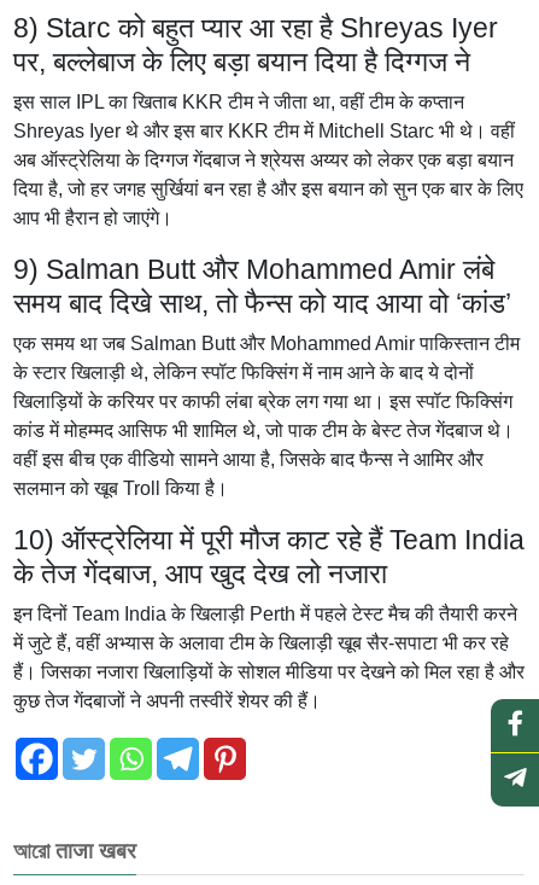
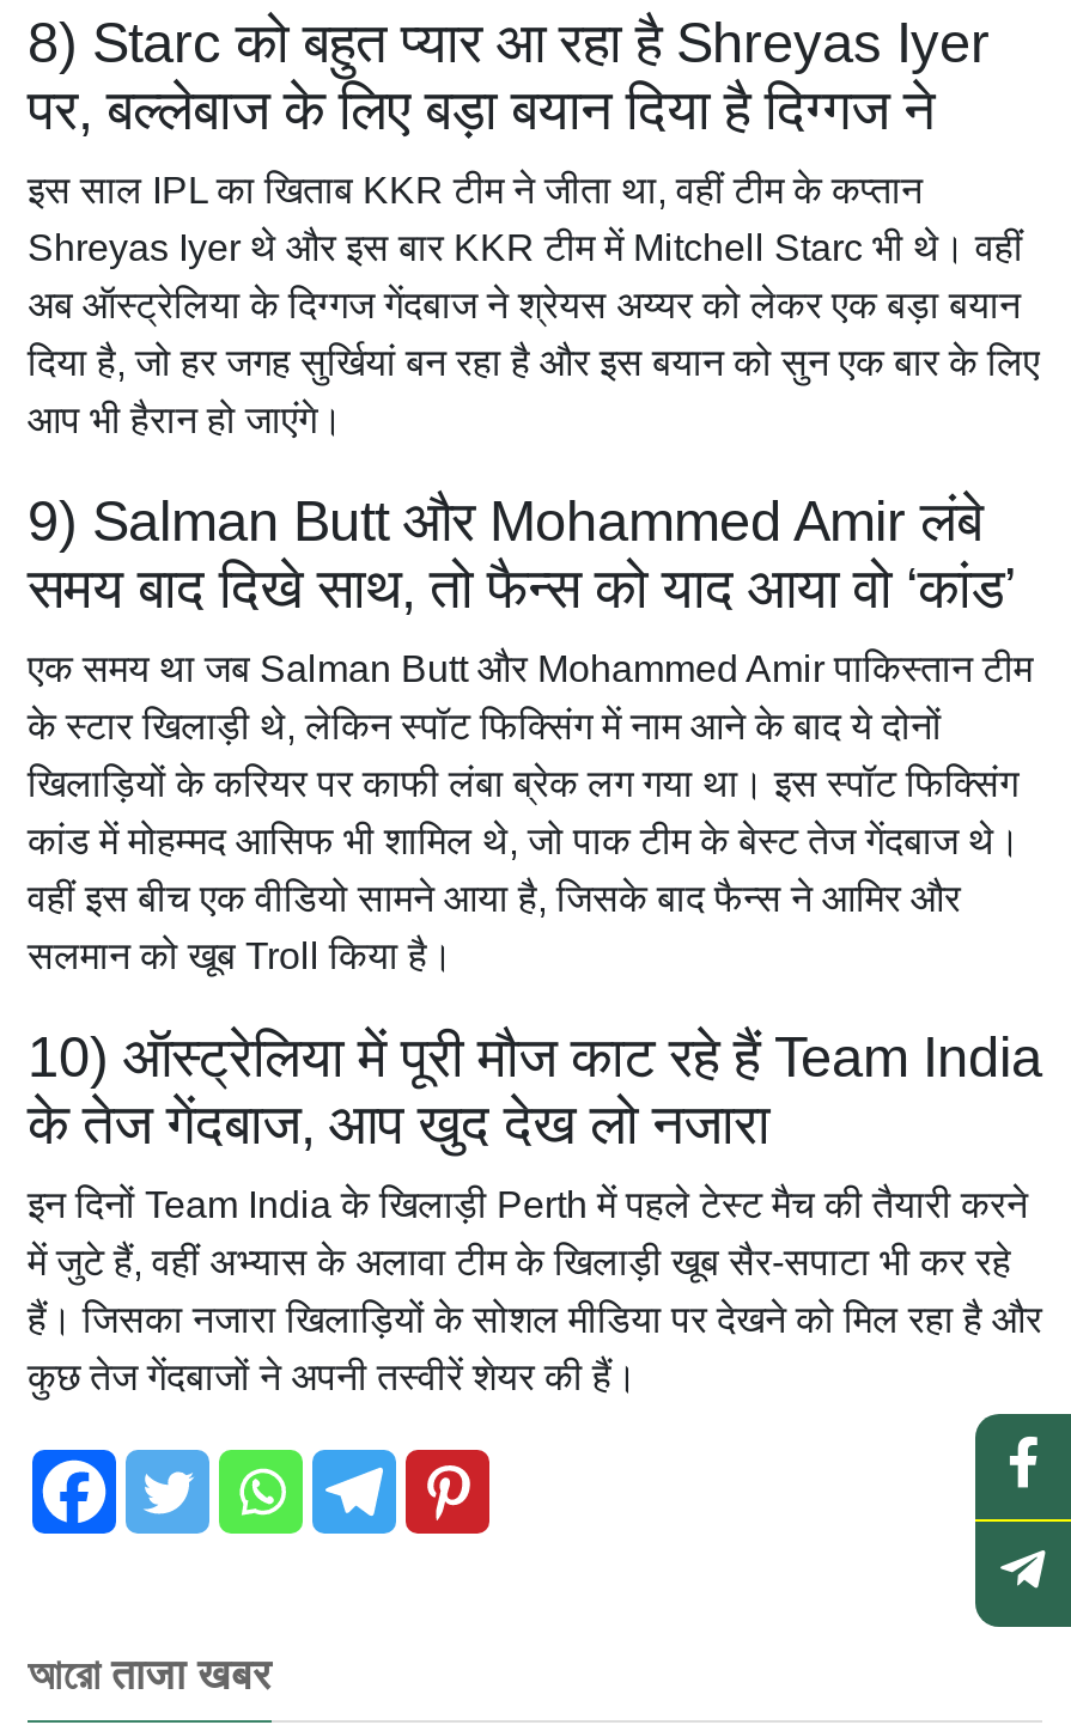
- [image]
+ [image]

- [image]
+ [image]
